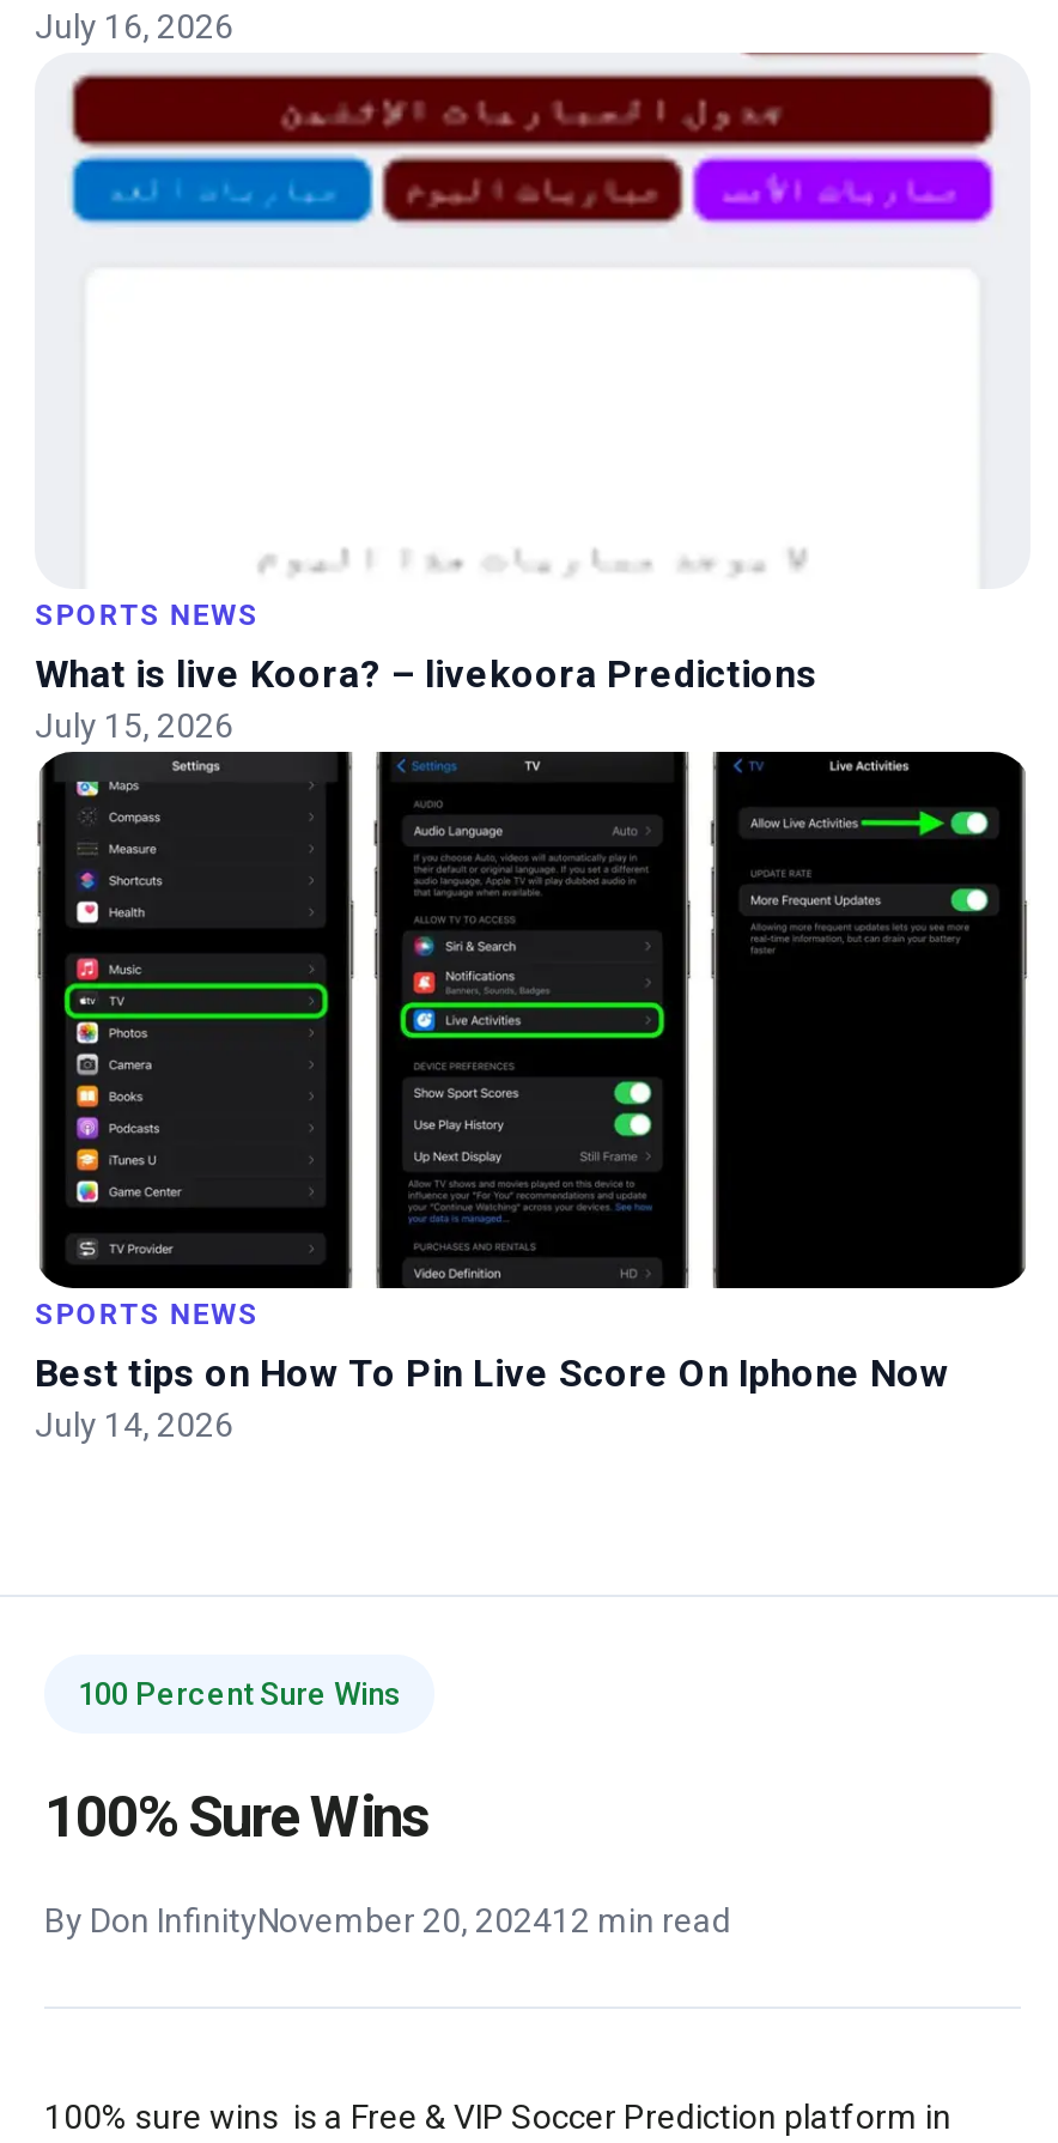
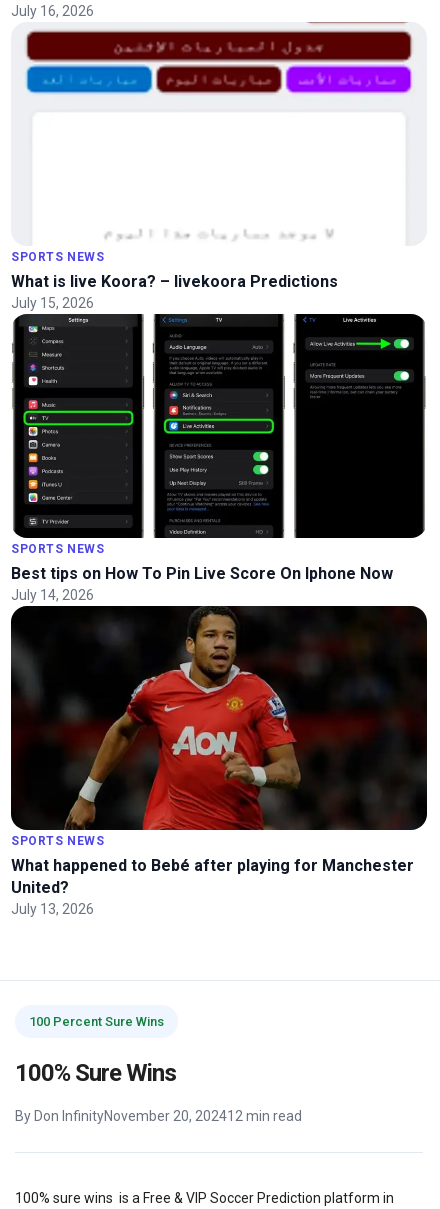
+ [image]
+ SPORTS NEWS
+ What happened to Bebé after playing for Manchester
+ United?
+ July 13, 2026
